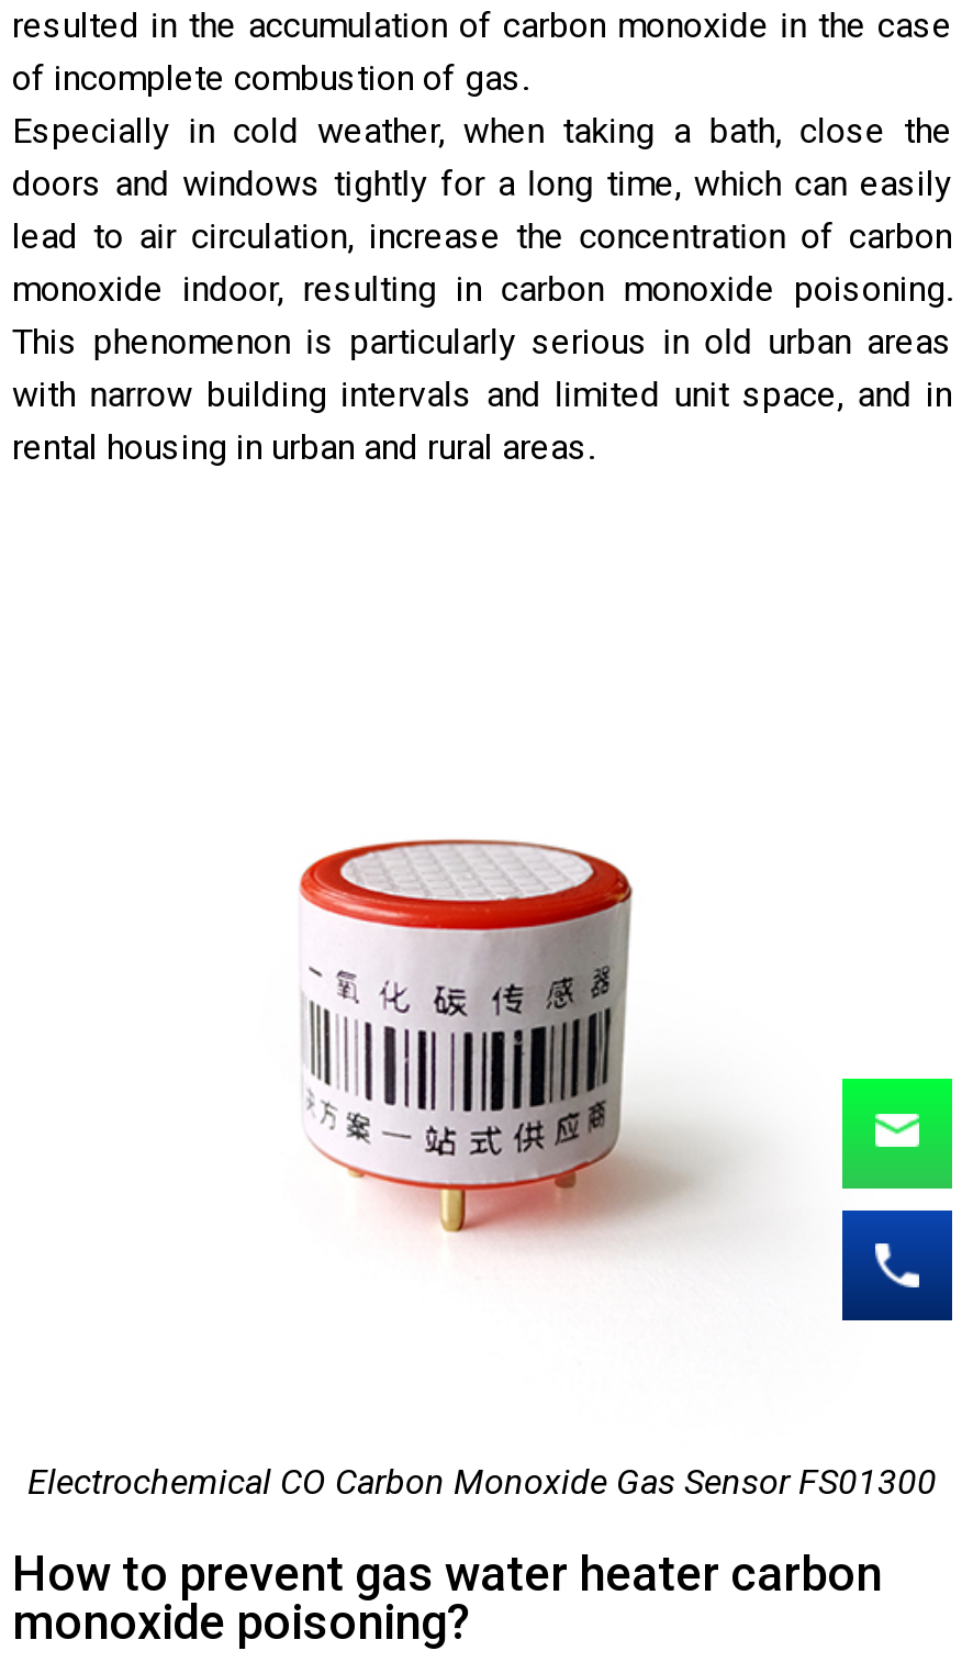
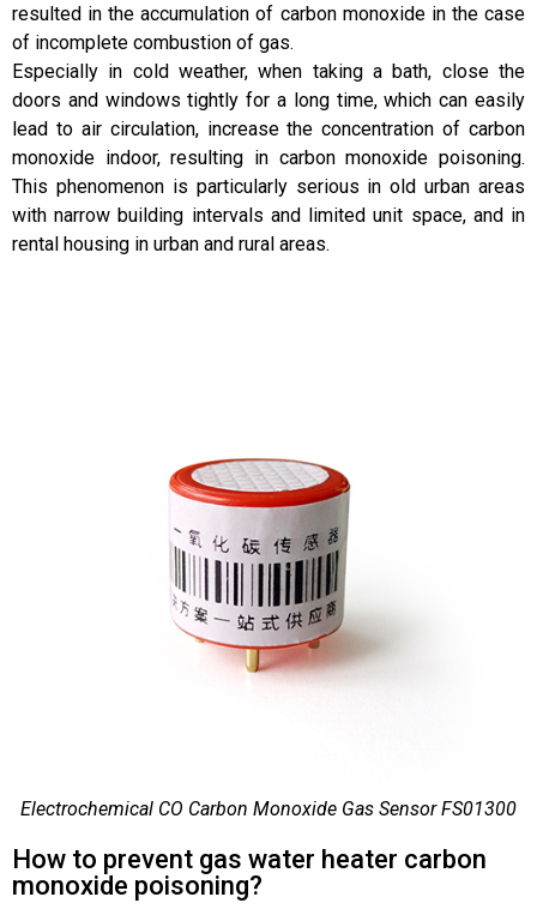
- [image]

- [image]
